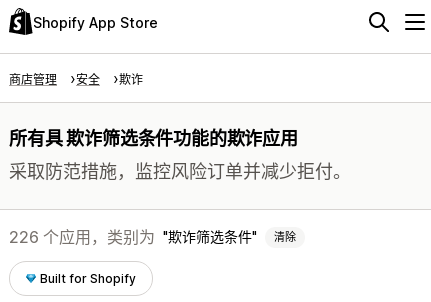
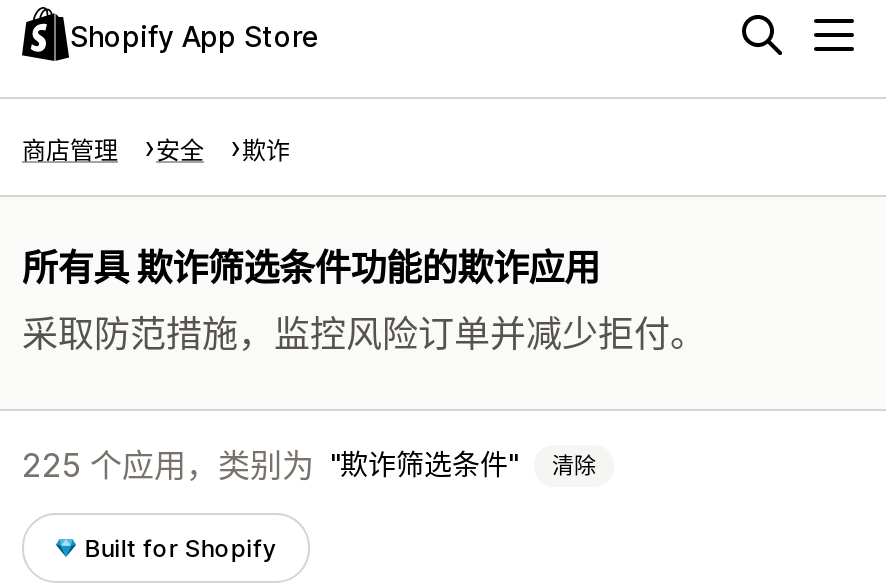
- 226 个应用，类别为
+ 225 个应用，类别为
